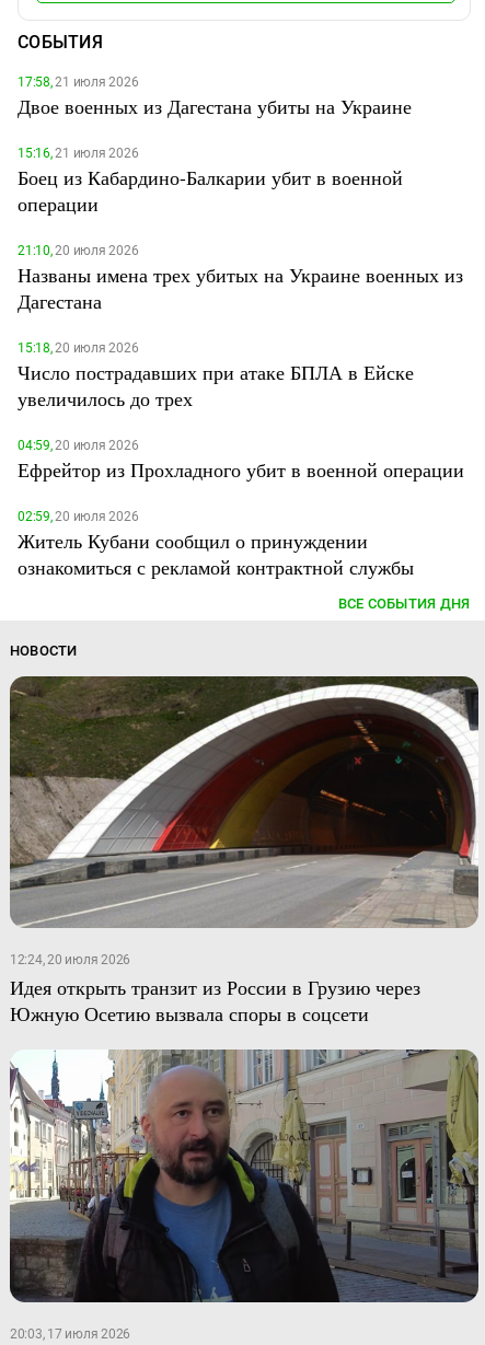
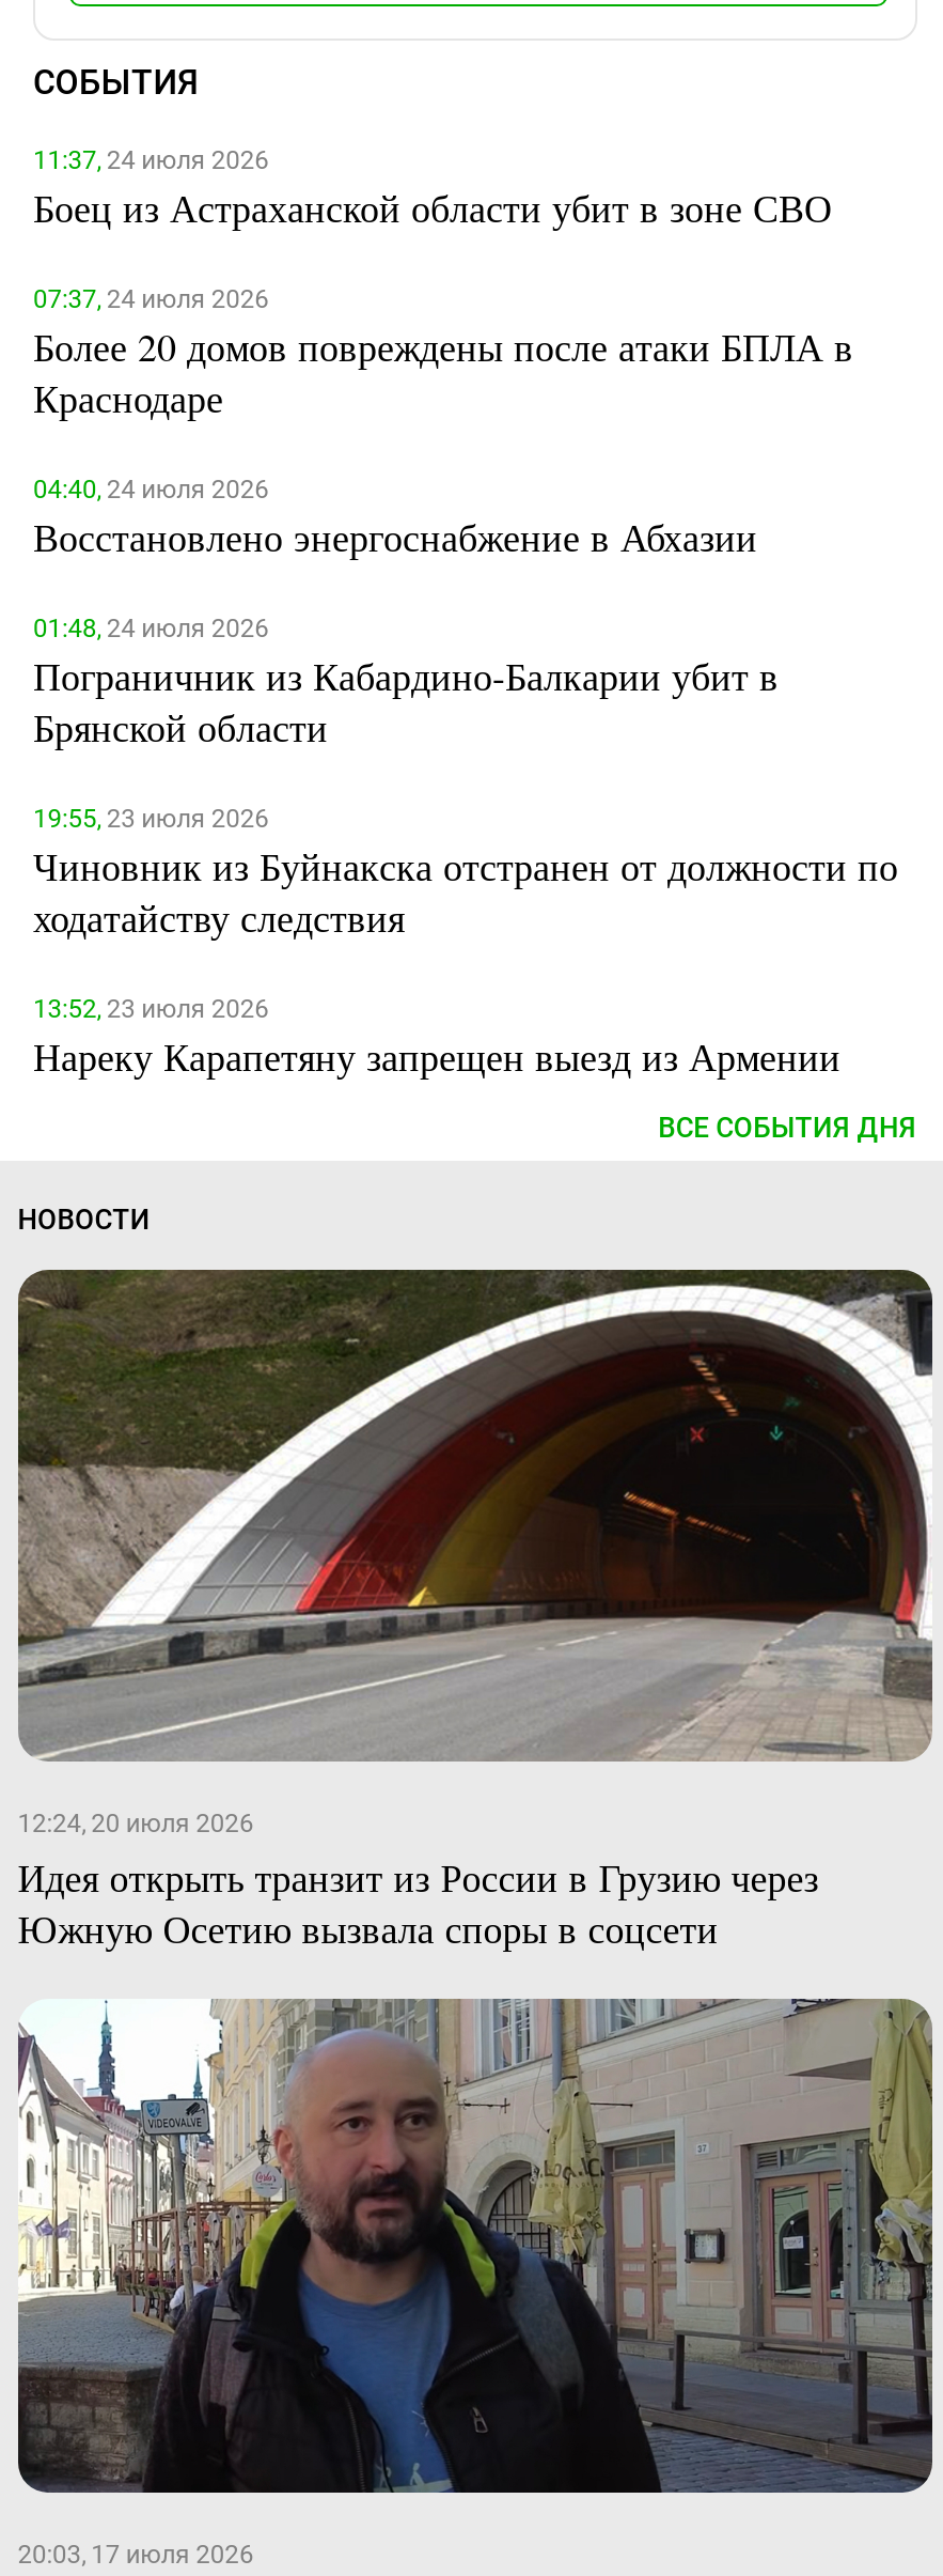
- 17:58, 21 июля 2026
- Двое военных из Дагестана убиты на Украине
+ 11:37, 24 июля 2026
+ Боец из Астраханской области убит в зоне СВО

- 15:16, 21 июля 2026
- Боец из Кабардино-Балкарии убит в военной
- операции
+ 07:37, 24 июля 2026
+ Более 20 домов повреждены после атаки БПЛА в
+ Краснодаре

- 21:10, 20 июля 2026
- Названы имена трех убитых на Украине военных из
- Дагестана
+ 04:40, 24 июля 2026
+ Восстановлено энергоснабжение в Абхазии

- 15:18, 20 июля 2026
- Число пострадавших при атаке БПЛА в Ейске
- увеличилось до трех
+ 01:48, 24 июля 2026
+ Пограничник из Кабардино-Балкарии убит в
+ Брянской области

- 04:59, 20 июля 2026
- Ефрейтор из Прохладного убит в военной операции
+ 19:55, 23 июля 2026
+ Чиновник из Буйнакска отстранен от должности по
+ ходатайству следствия

- 02:59, 20 июля 2026
- Житель Кубани сообщил о принуждении
- ознакомиться с рекламой контрактной службы
+ 13:52, 23 июля 2026
+ Нареку Карапетяну запрещен выезд из Армении
